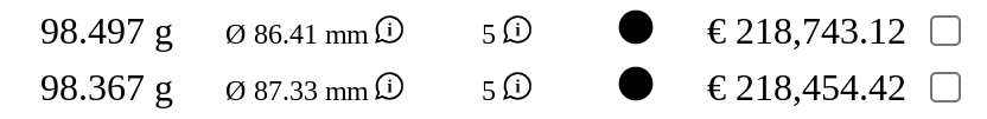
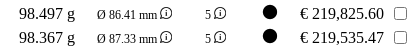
- €218,743.12
+ €219,825.60

- €218,454.42
+ €219,535.47
